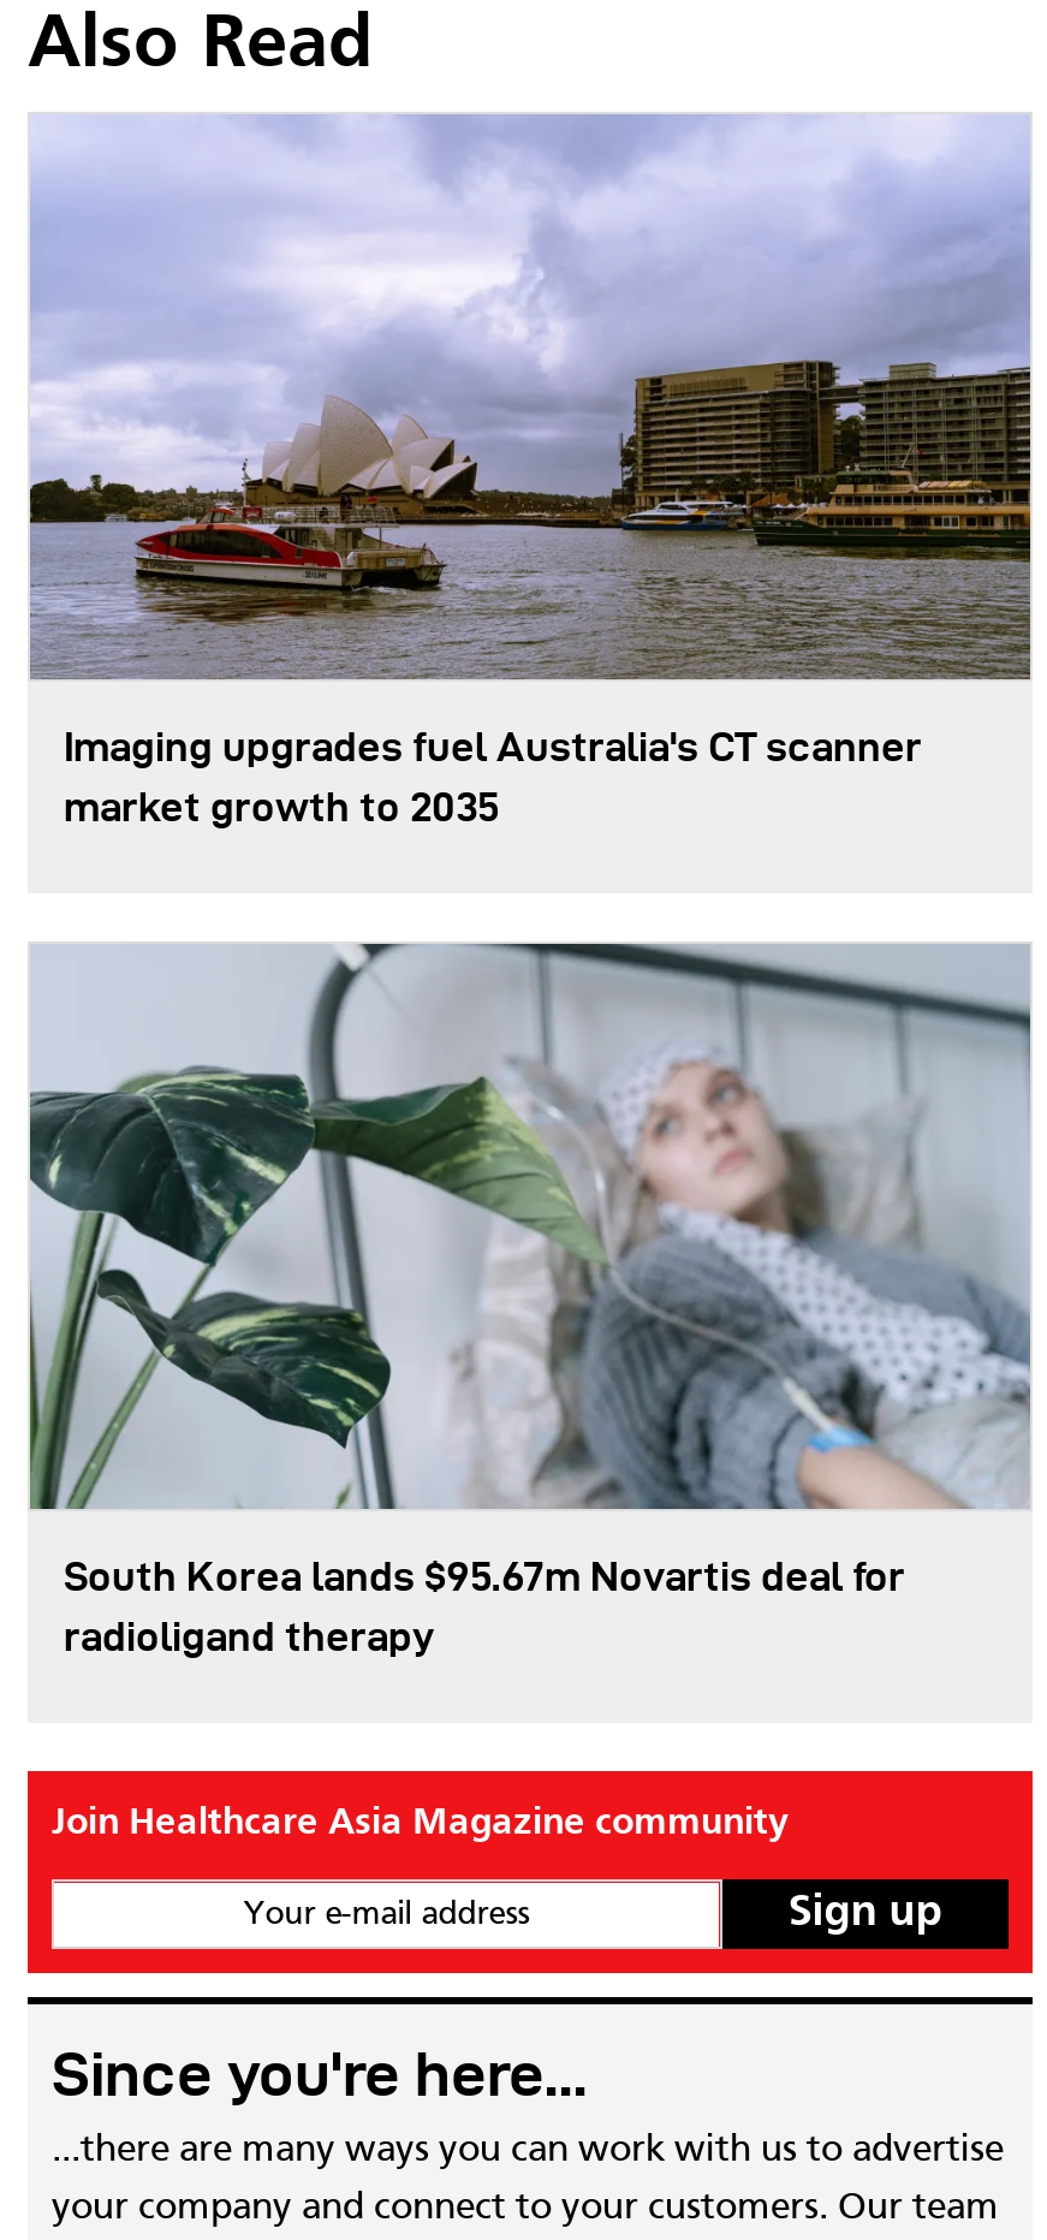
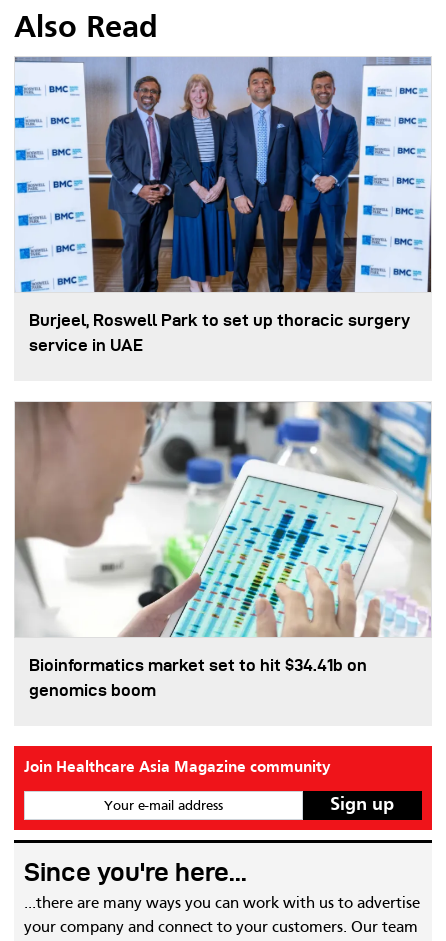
- [image]
- Imaging upgrades fuel Australia's CT scanner
- market growth to 2035
+ [image]
+ Burjeel, Roswell Park to set up thoracic surgery
+ service in UAE

- [image]
- South Korea lands $95.67m Novartis deal for
- radioligand therapy
+ [image]
+ Bioinformatics market set to hit $34.41b on
+ genomics boom
